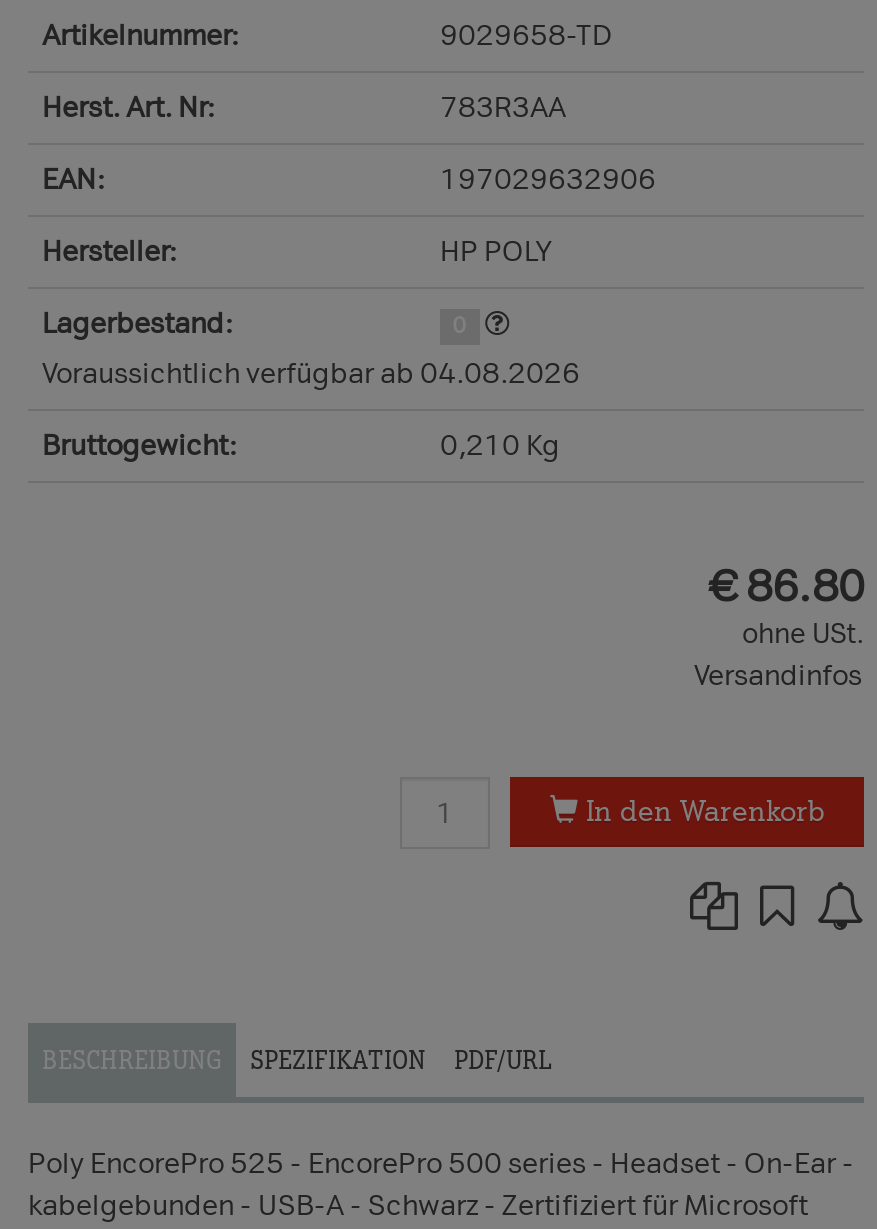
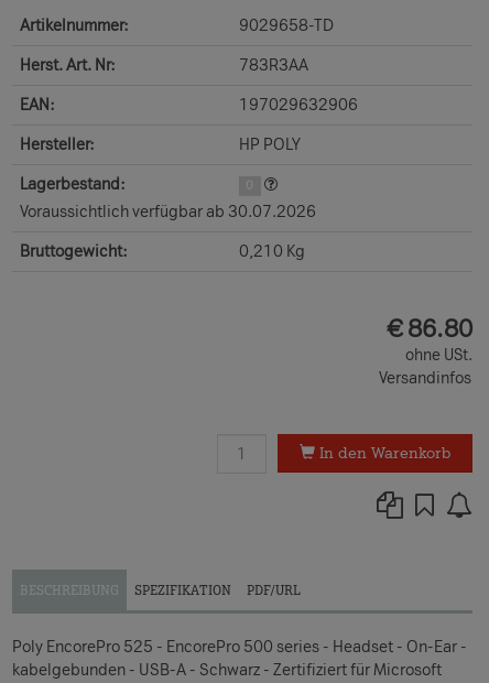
- Voraussichtlich verfügbar ab 04.08.2026
+ Voraussichtlich verfügbar ab 30.07.2026
